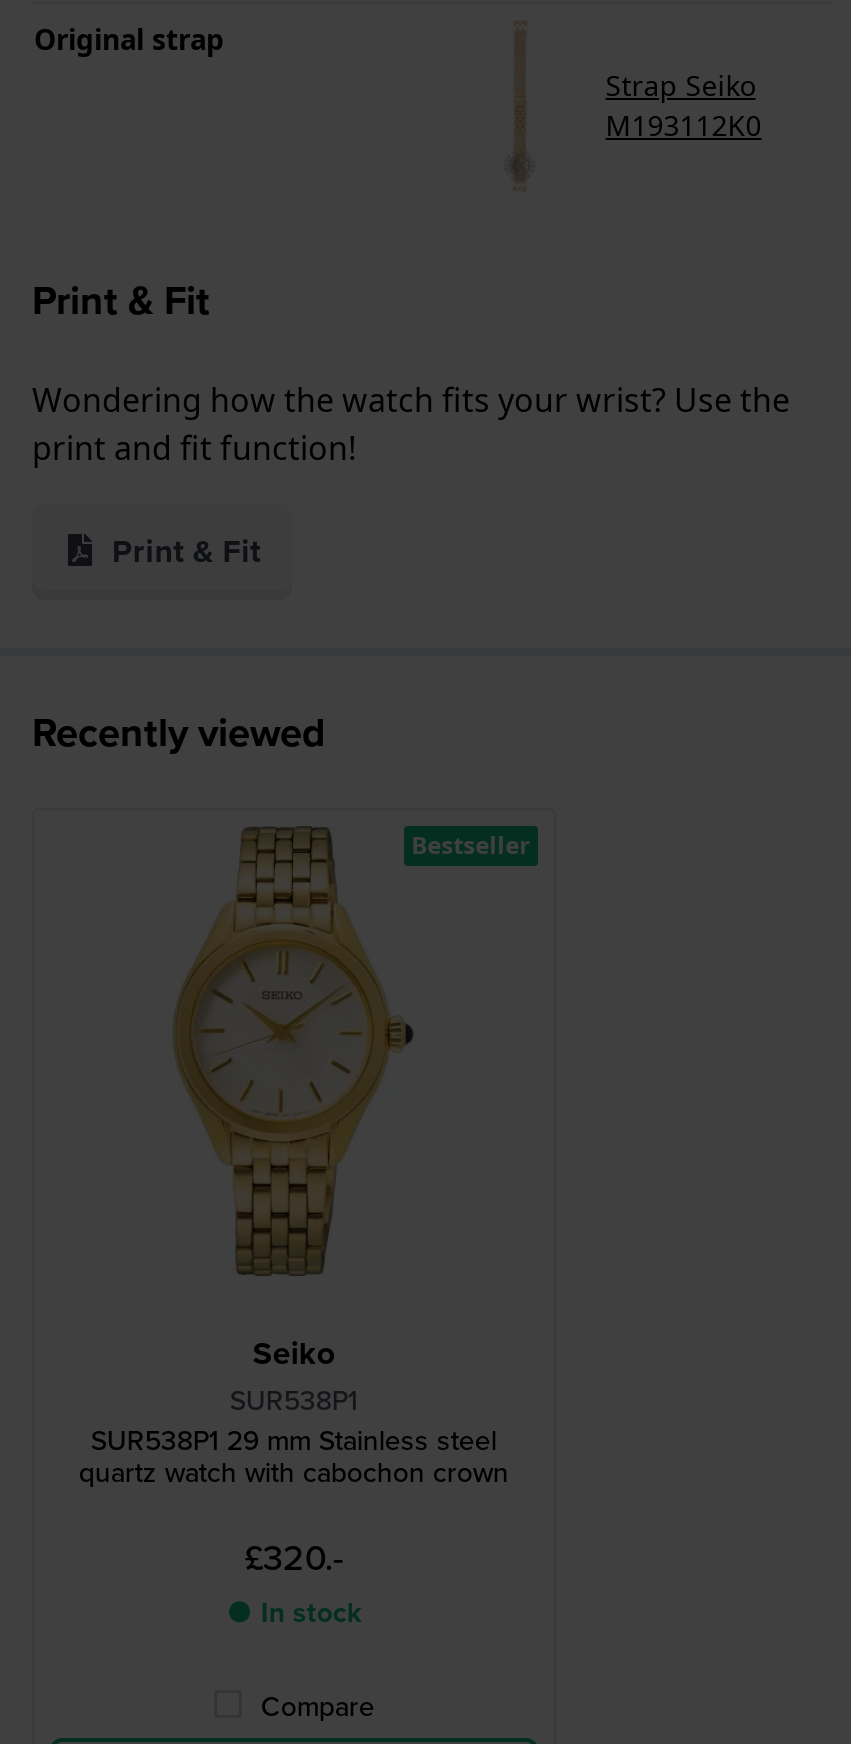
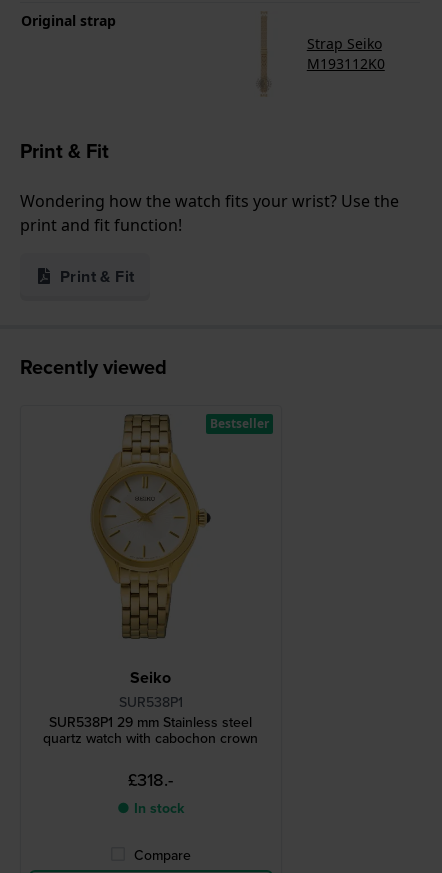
- £320.-
+ £318.-
